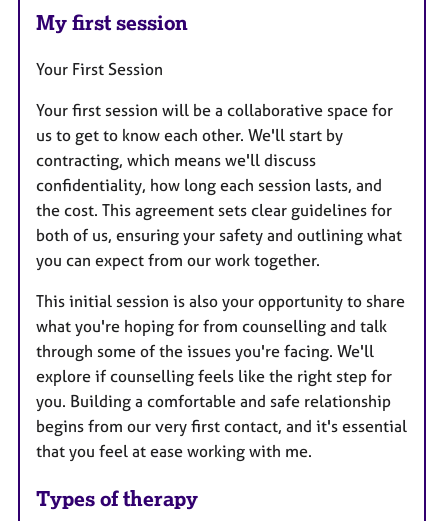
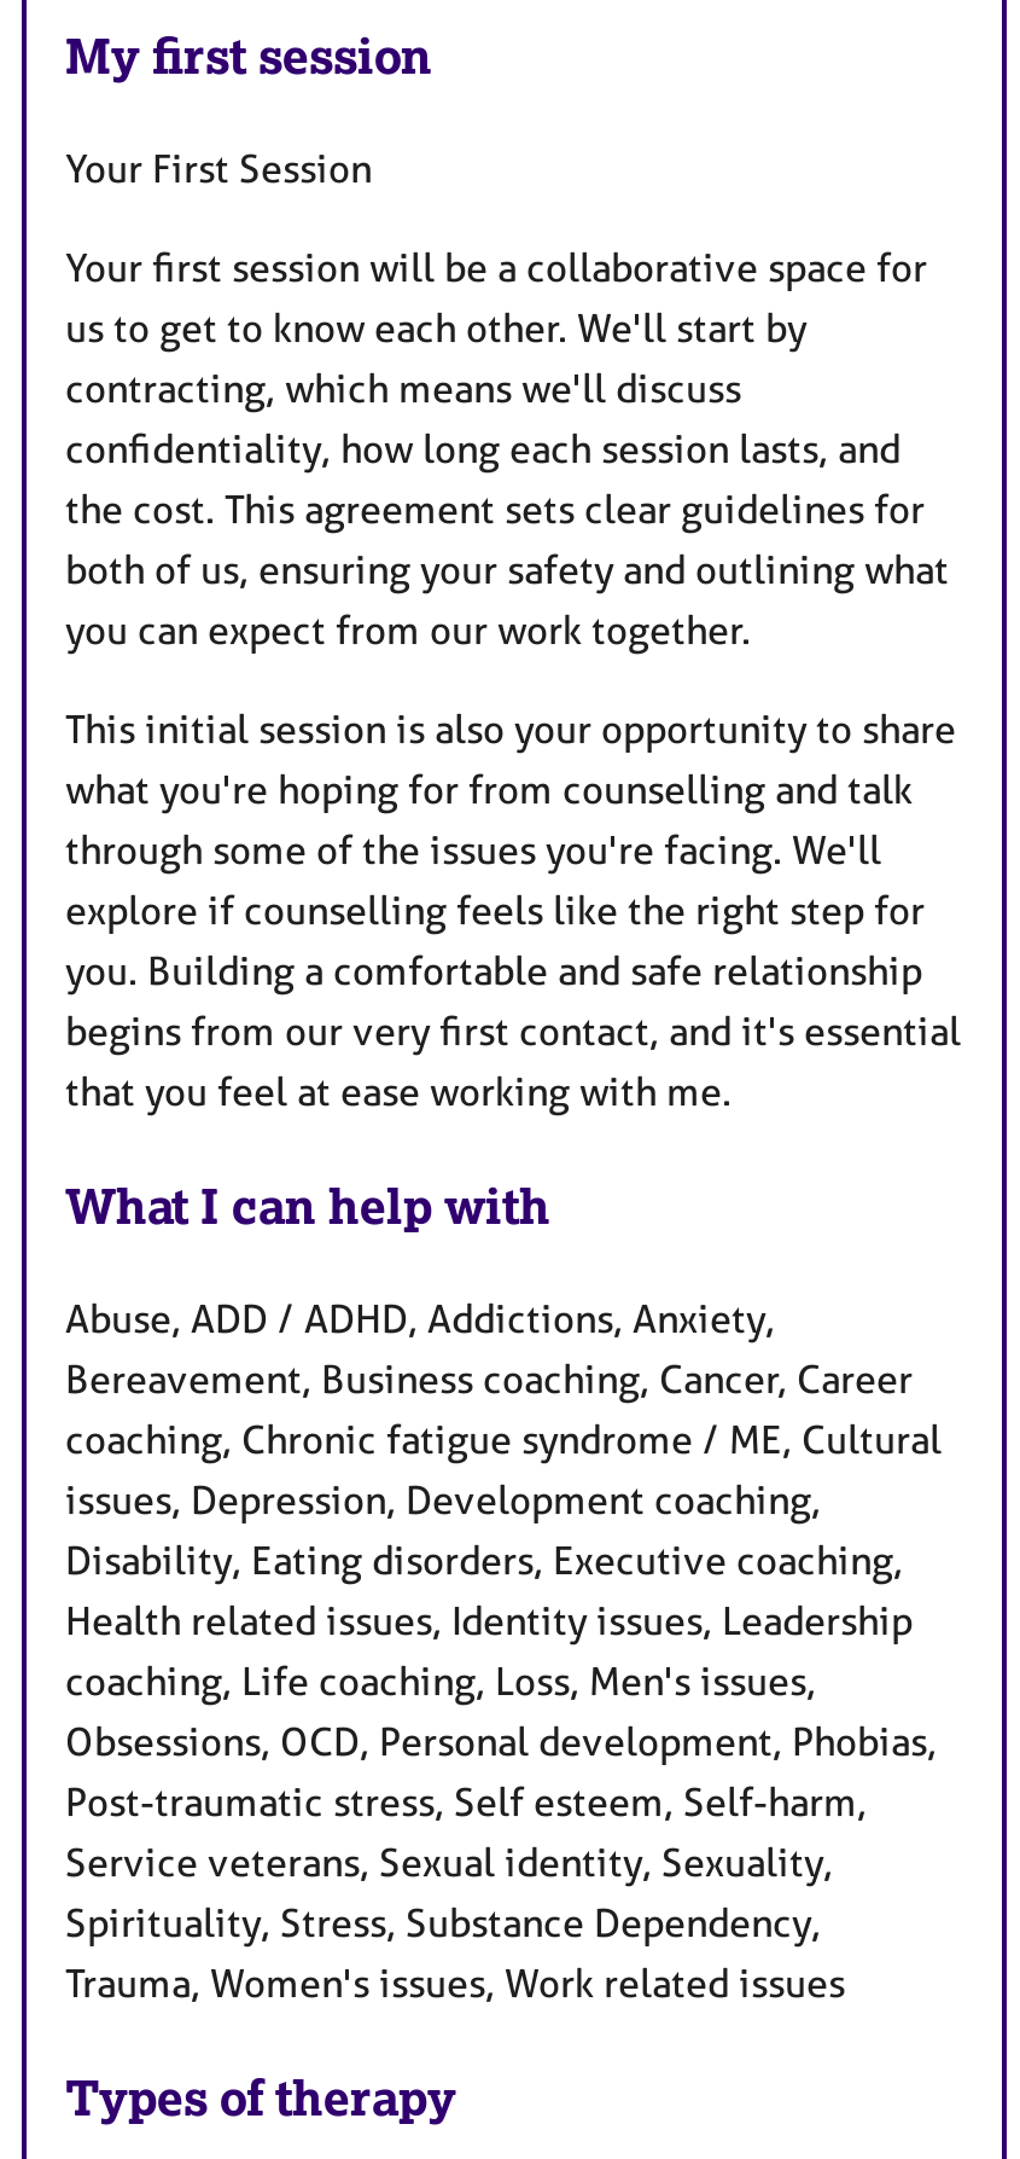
+ What I can help with
+ Abuse, ADD / ADHD, Addictions, Anxiety,
+ Bereavement, Business coaching, Cancer, Career
+ coaching, Chronic fatigue syndrome / ME, Cultural
+ issues, Depression, Development coaching,
+ Disability, Eating disorders, Executive coaching,
+ Health related issues, Identity issues, Leadership
+ coaching, Life coaching, Loss, Men's issues,
+ Obsessions, OCD, Personal development, Phobias,
+ Post-traumatic stress, Self esteem, Self-harm,
+ Service veterans, Sexual identity, Sexuality,
+ Spirituality, Stress, Substance Dependency,
+ Trauma, Women's issues, Work related issues
